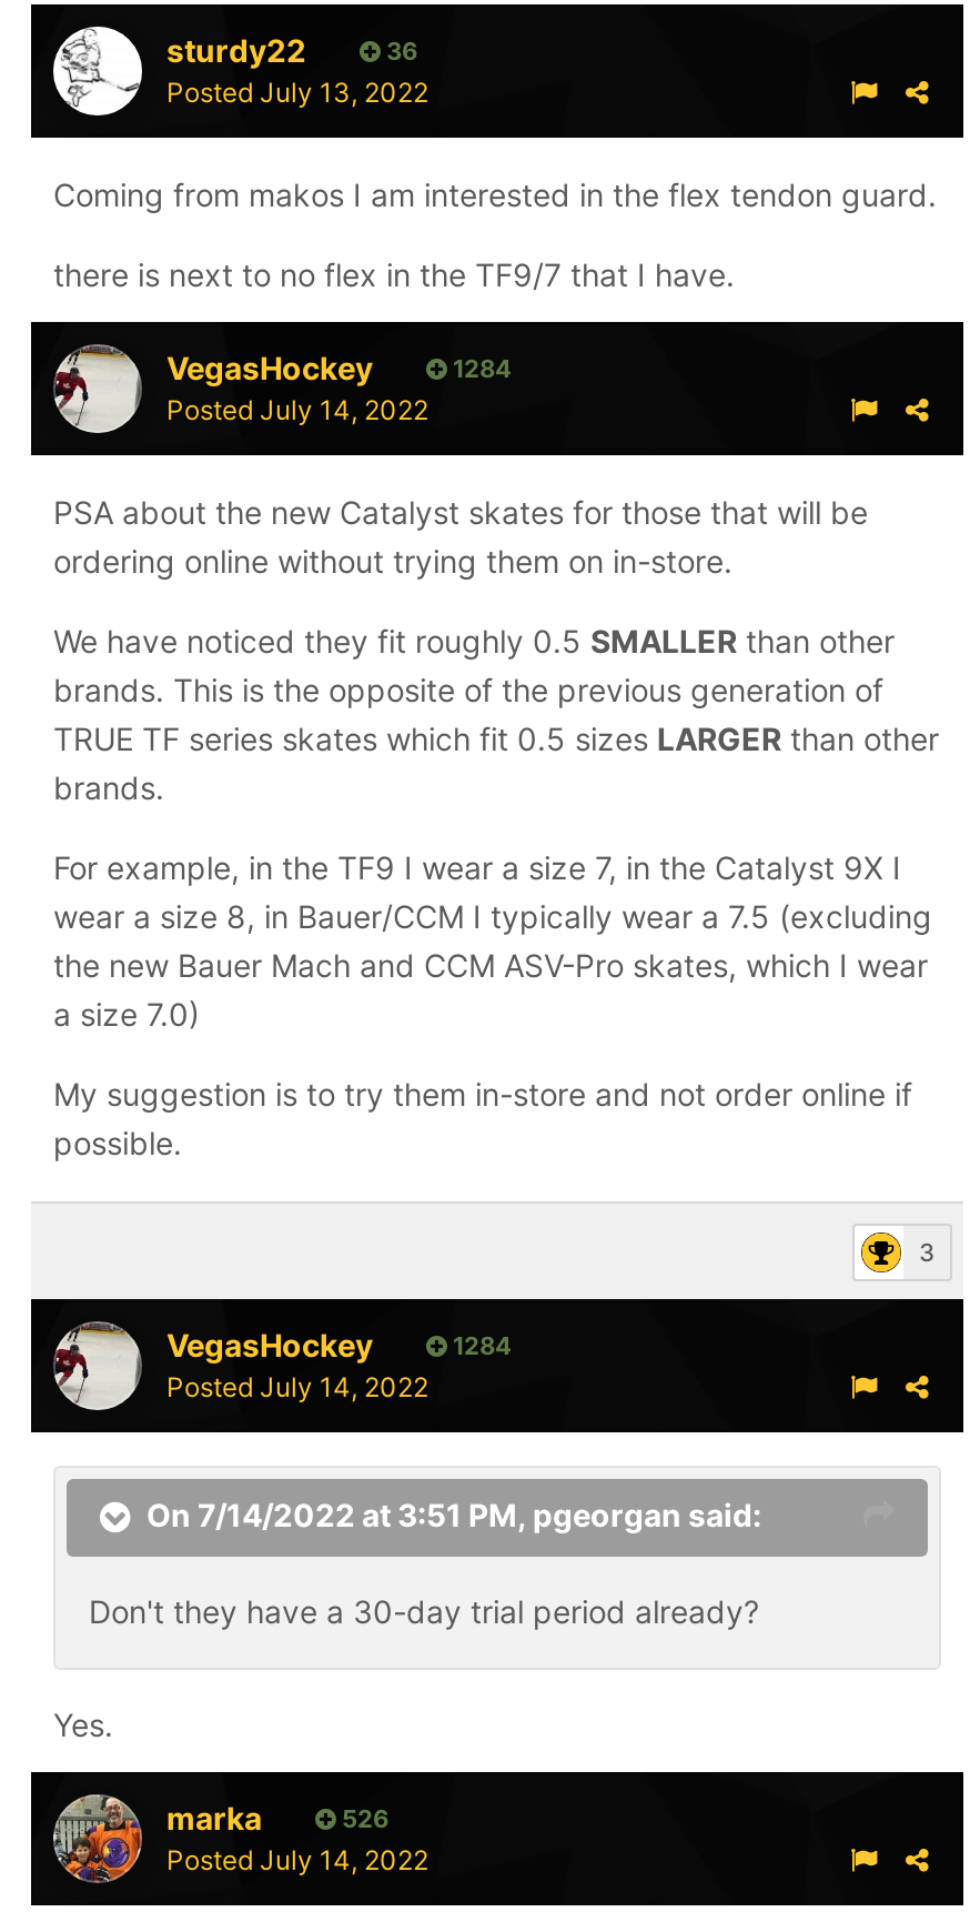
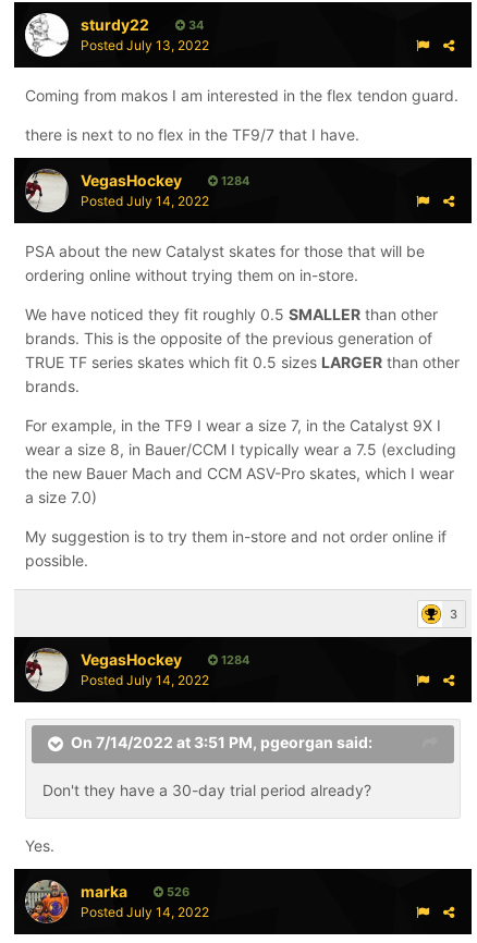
- 36
+ 34
